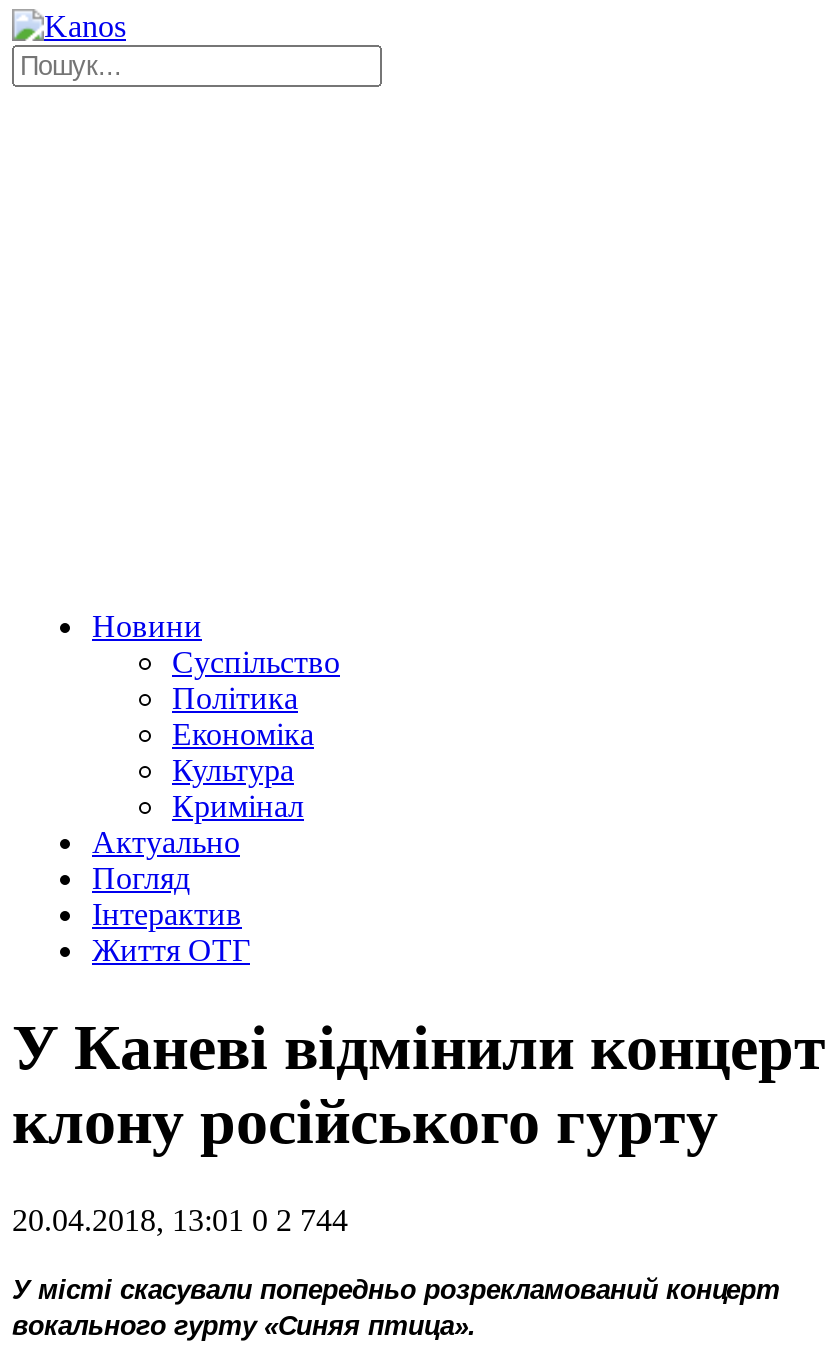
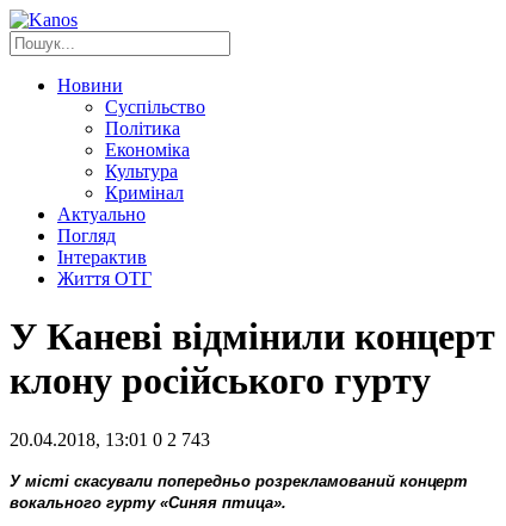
- 20.04.2018, 13:01 0 2 744
+ 20.04.2018, 13:01 0 2 743
